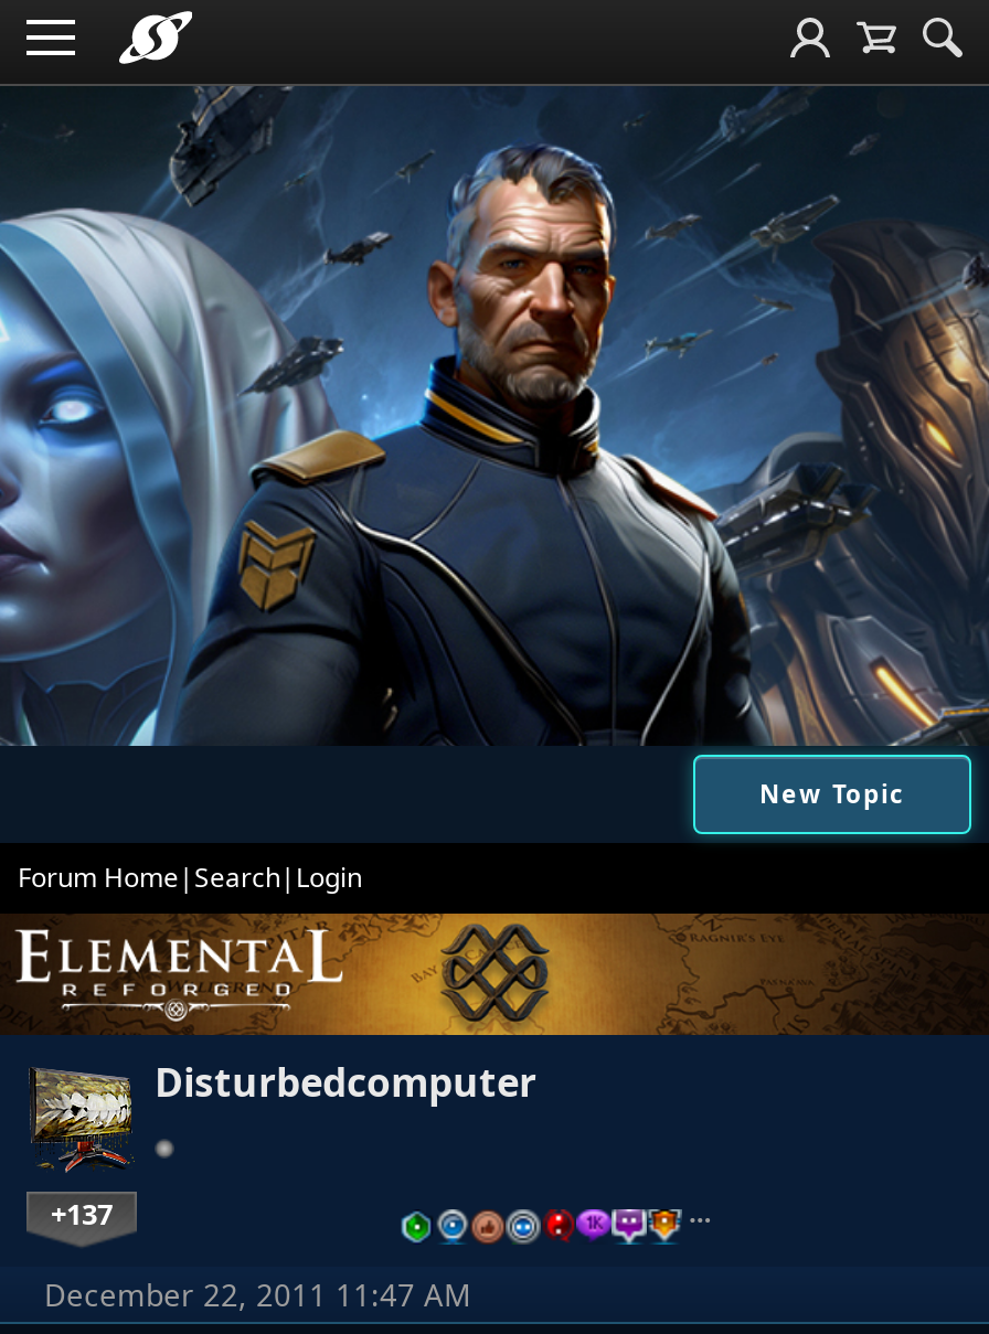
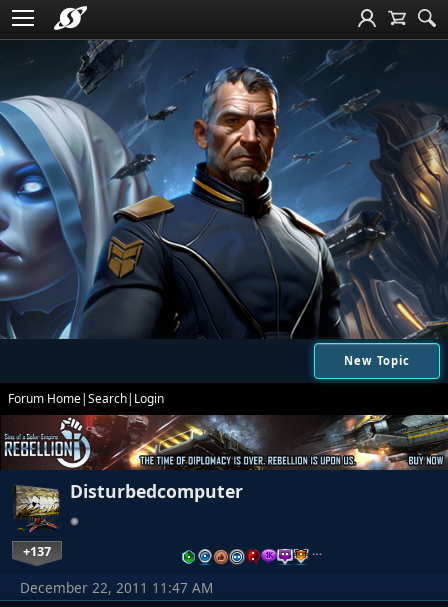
- [image]
+ [image]
